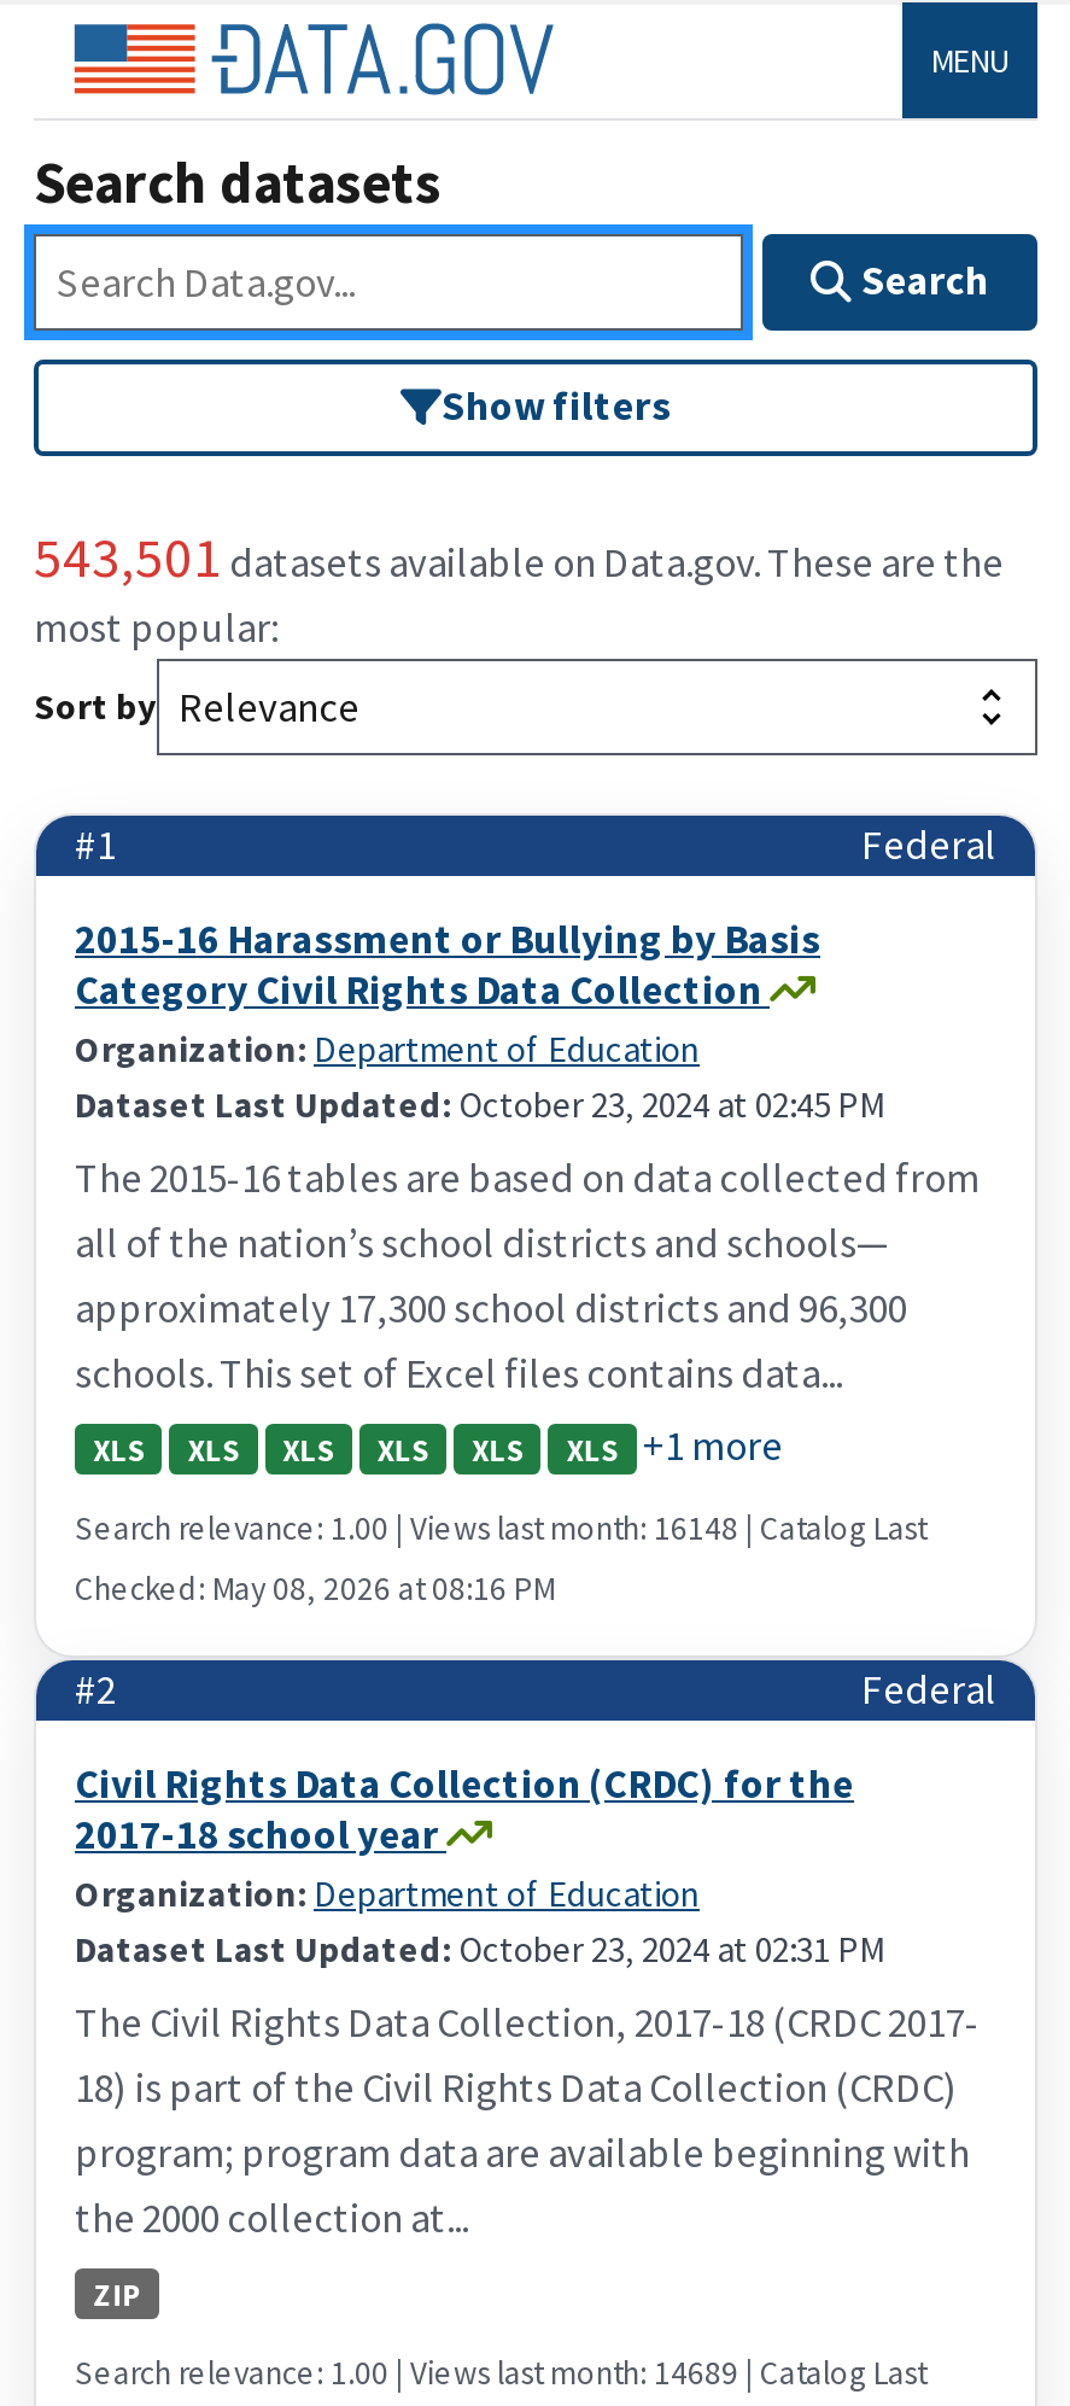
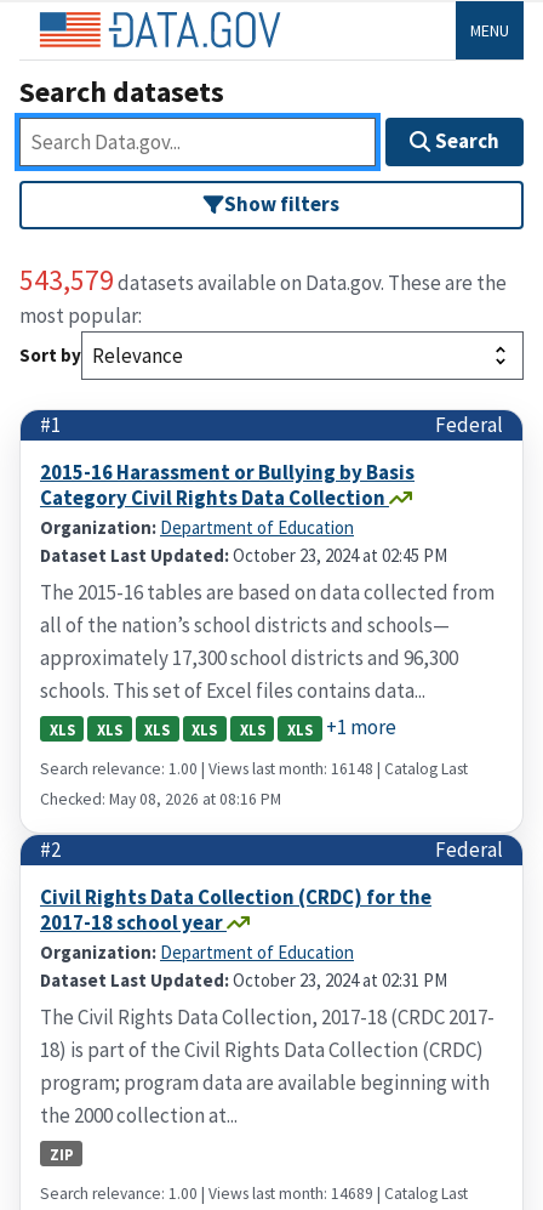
- 543,501 datasets available on Data.gov. These are the
+ 543,579 datasets available on Data.gov. These are the
